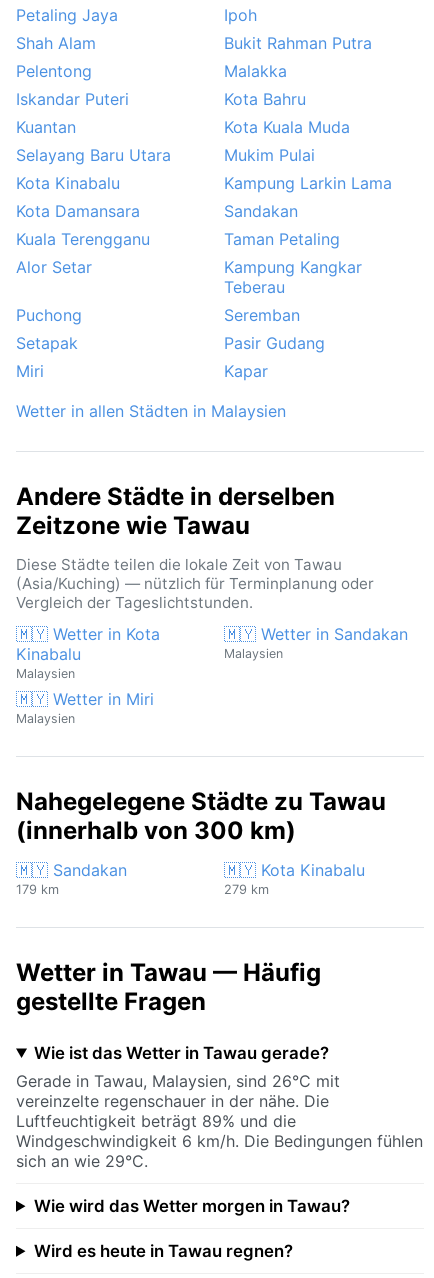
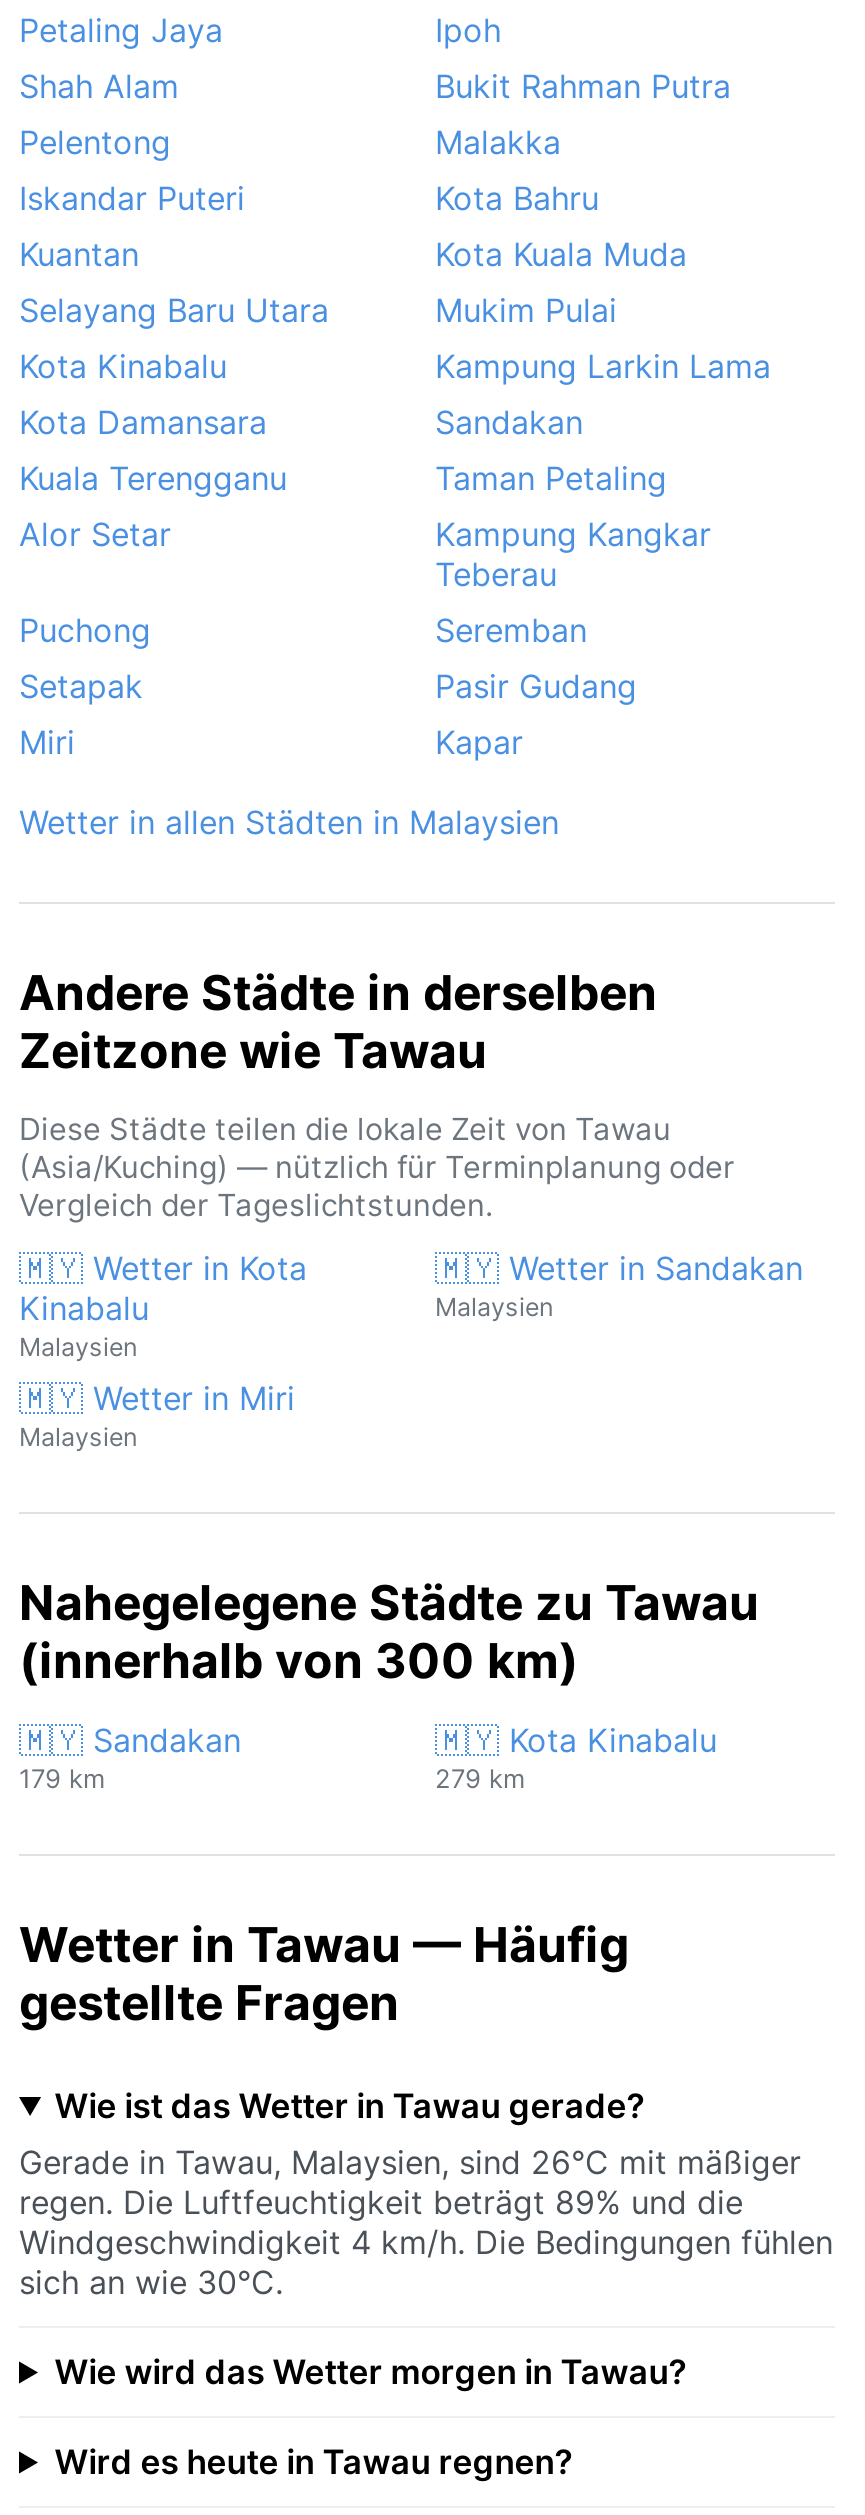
- Gerade in Tawau, Malaysien, sind 26°C mit
- vereinzelte regenschauer in der nähe. Die
- Luftfeuchtigkeit beträgt 89% und die
- Windgeschwindigkeit 6 km/h. Die Bedingungen fühlen
- sich an wie 29°C.
+ Gerade in Tawau, Malaysien, sind 26°C mit mäßiger
+ regen. Die Luftfeuchtigkeit beträgt 89% und die
+ Windgeschwindigkeit 4 km/h. Die Bedingungen fühlen
+ sich an wie 30°C.
